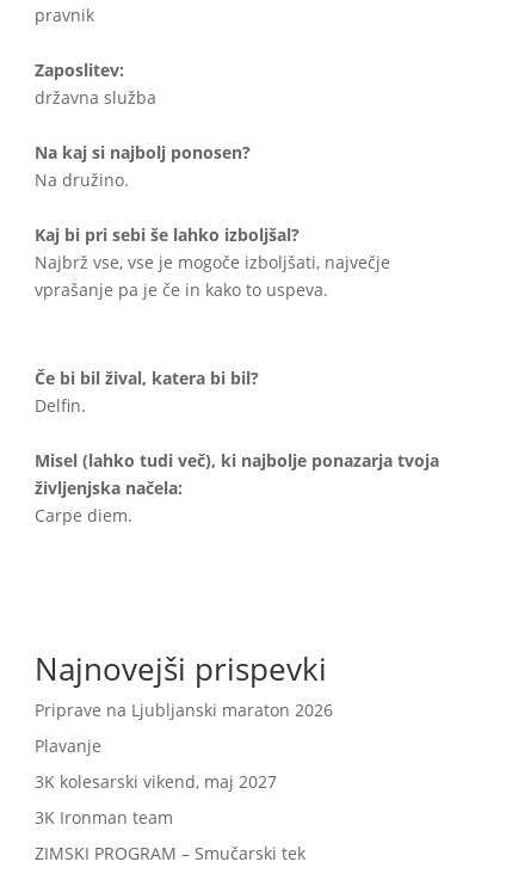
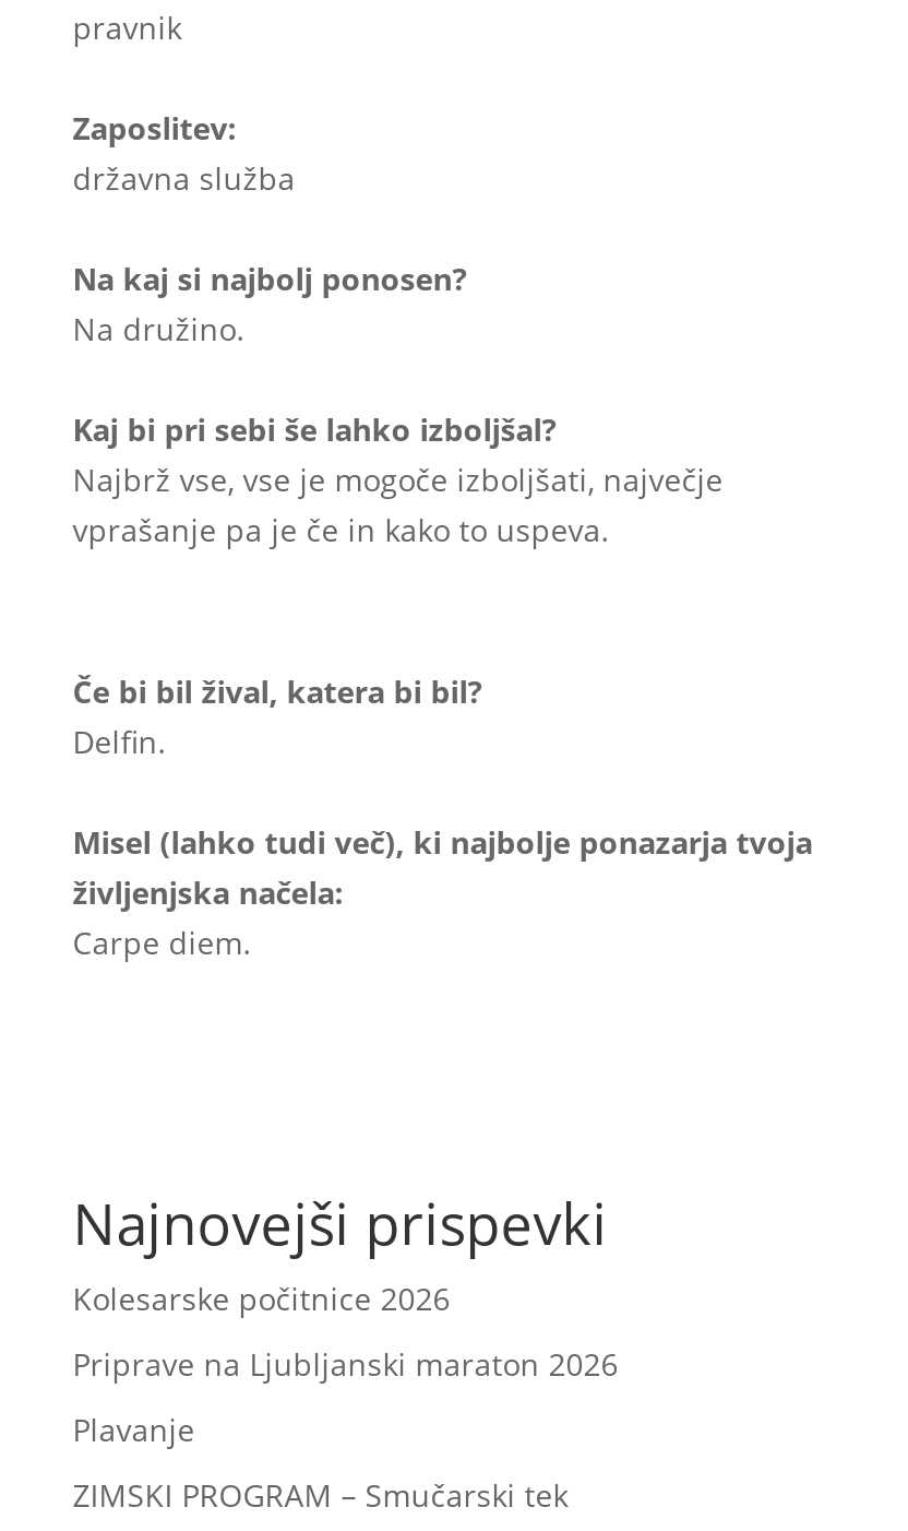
+ Kolesarske počitnice 2026

moved down: Priprave na Ljubljanski maraton 2026 | Plavanje

- 3K kolesarski vikend, maj 2027
- 3K Ironman team
